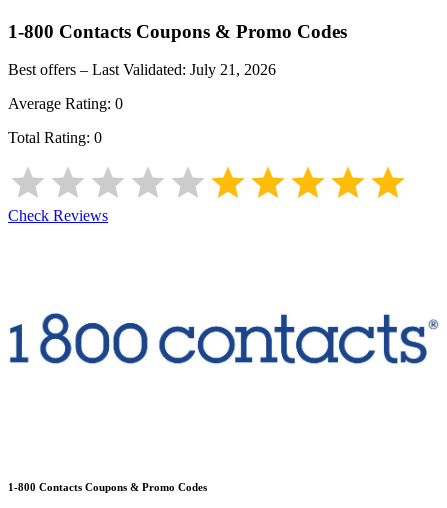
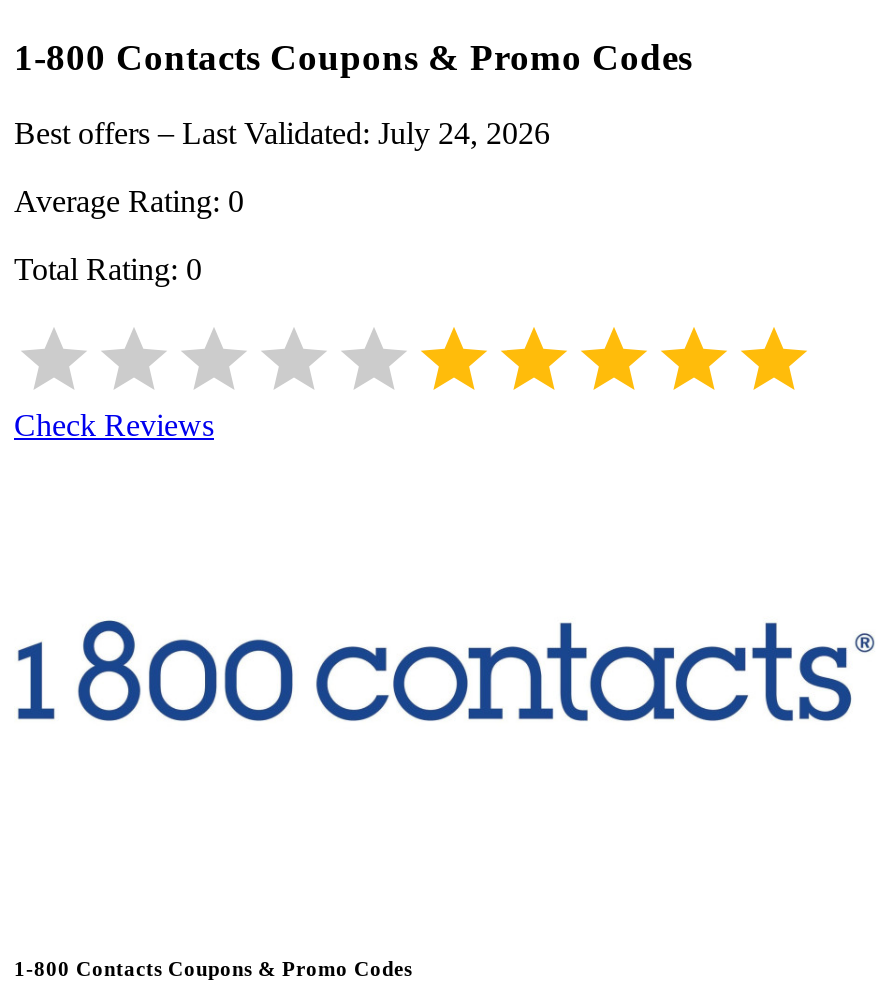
- Best offers – Last Validated: July 21, 2026
+ Best offers – Last Validated: July 24, 2026
